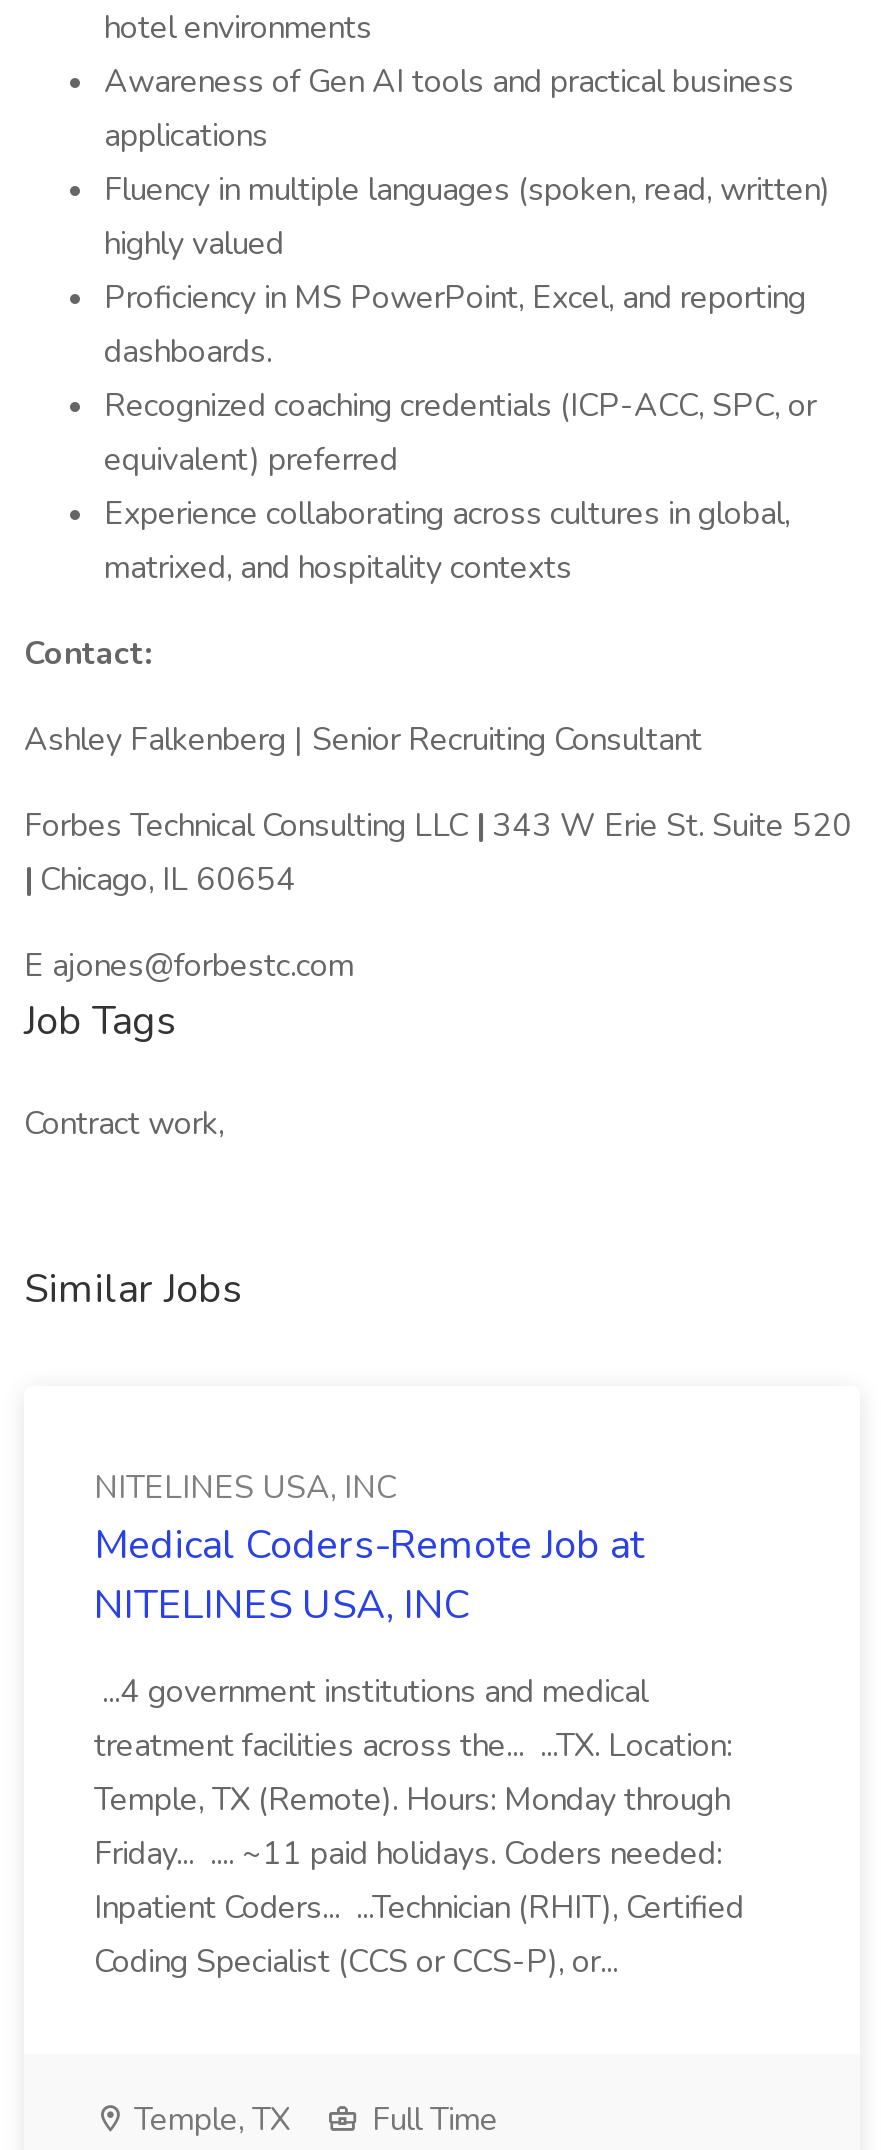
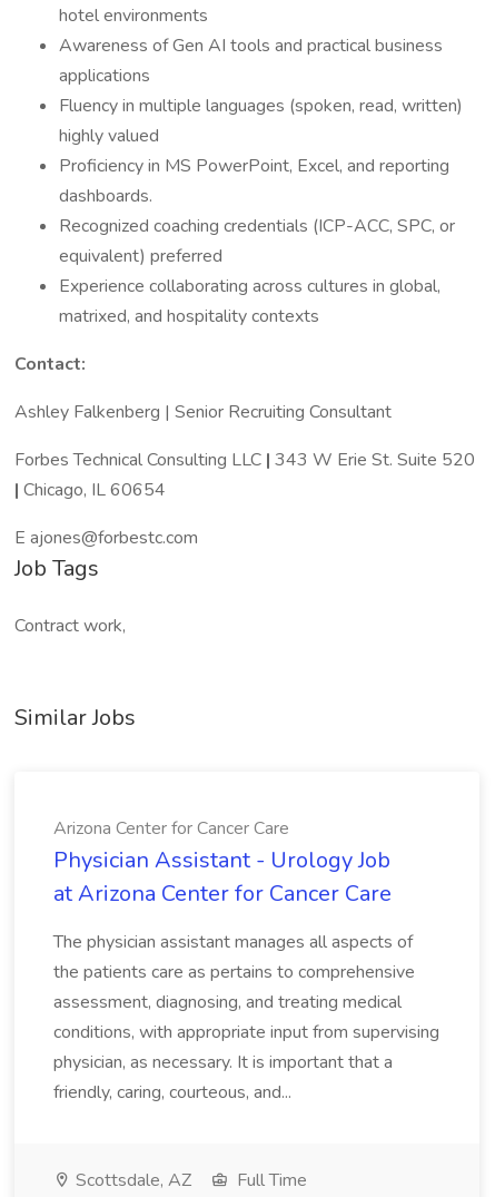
- NITELINES USA, INC
- Medical Coders-Remote Job at
- NITELINES USA, INC
+ Arizona Center for Cancer Care
+ Physician Assistant - Urology Job
+ at Arizona Center for Cancer Care

- ...4 government institutions and medical
- treatment facilities across the... ...TX. Location:
- Temple, TX (Remote). Hours: Monday through
- Friday... .... ~11 paid holidays. Coders needed:
- Inpatient Coders... ...Technician (RHIT), Certified
- Coding Specialist (CCS or CCS-P), or...
+ The physician assistant manages all aspects of
+ the patients care as pertains to comprehensive
+ assessment, diagnosing, and treating medical
+ conditions, with appropriate input from supervising
+ physician, as necessary. It is important that a
+ friendly, caring, courteous, and...

- Temple, TX
+ Scottsdale, AZ
